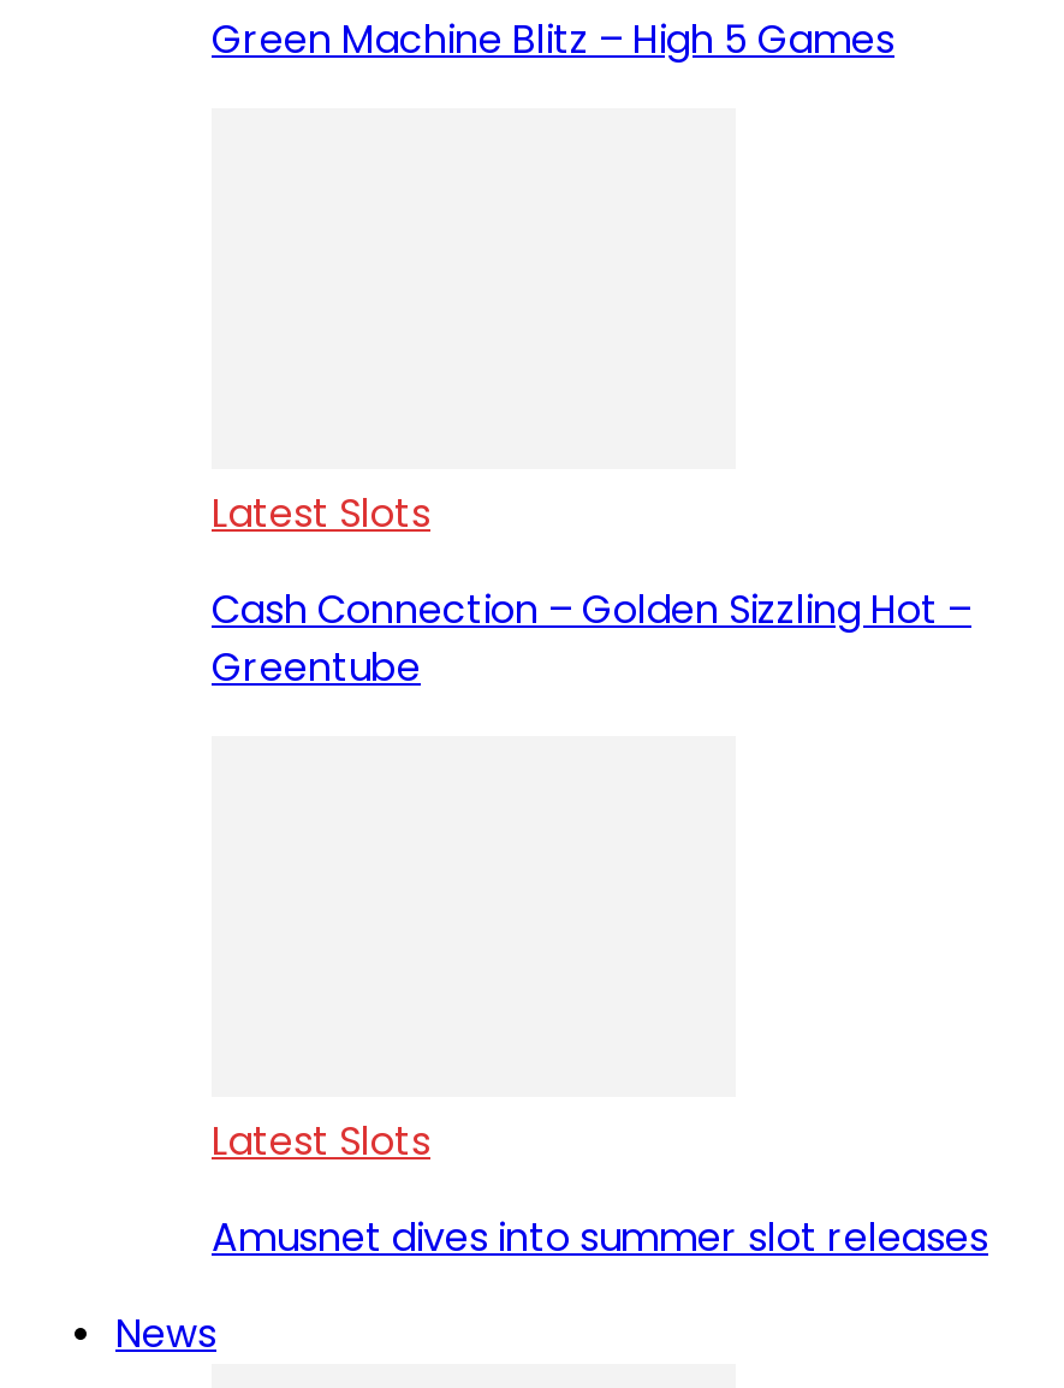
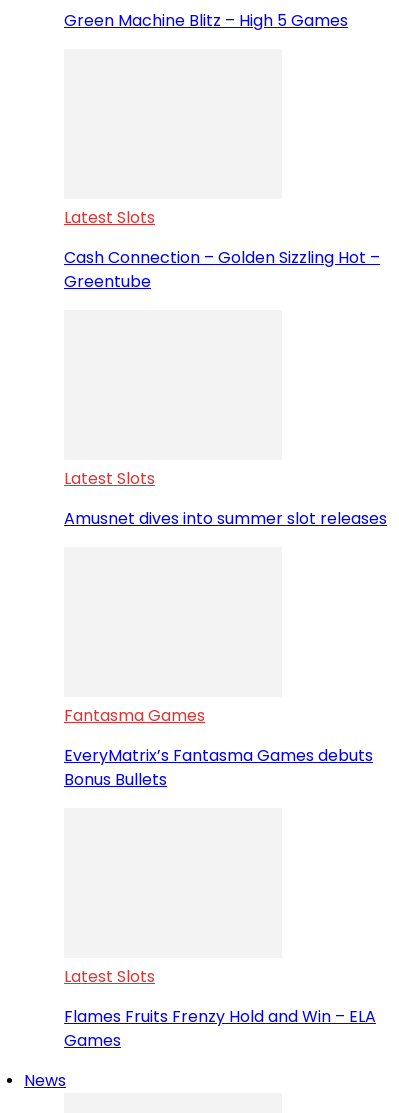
+ Fantasma Games
+ EveryMatrix’s Fantasma Games debuts
+ Bonus Bullets

+ Latest Slots
+ Flames Fruits Frenzy Hold and Win – ELA
+ Games
